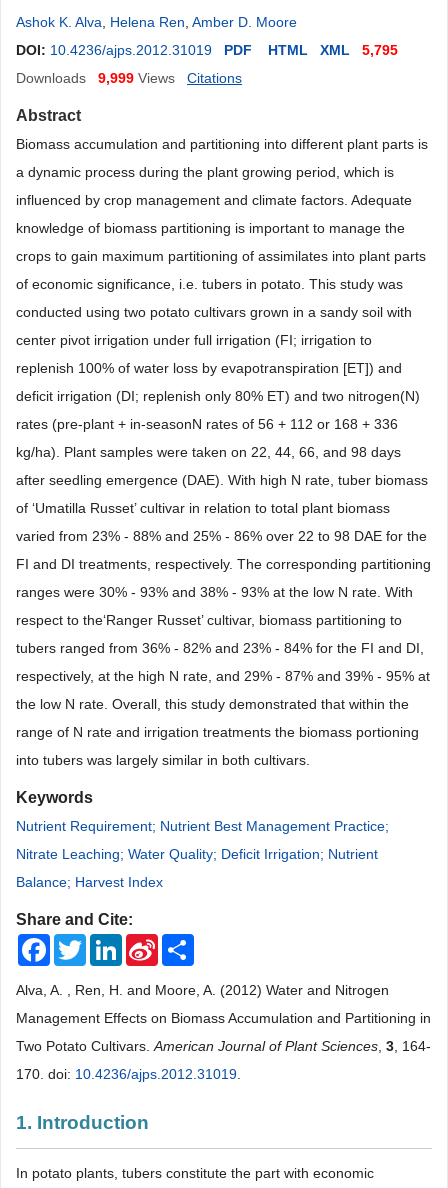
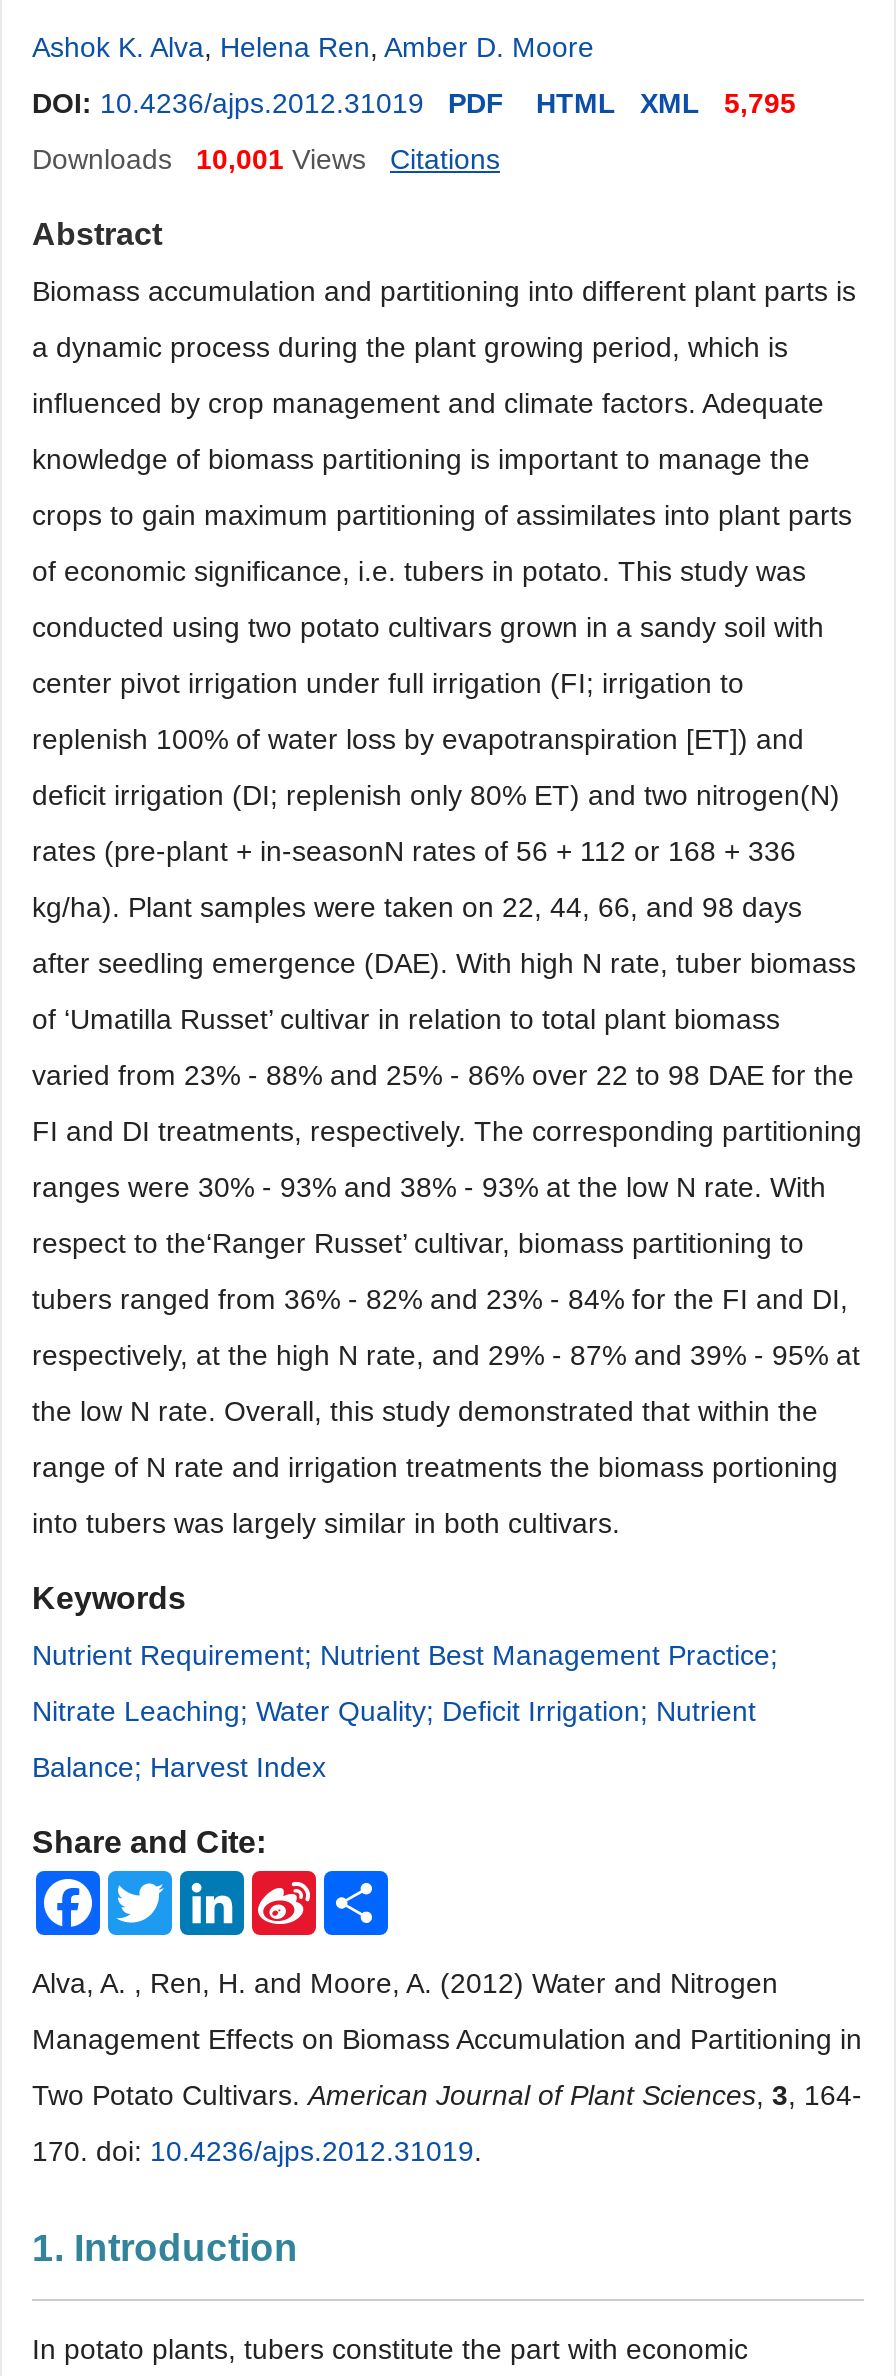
- Downloads 9,999 Views
+ Downloads 10,001 Views
